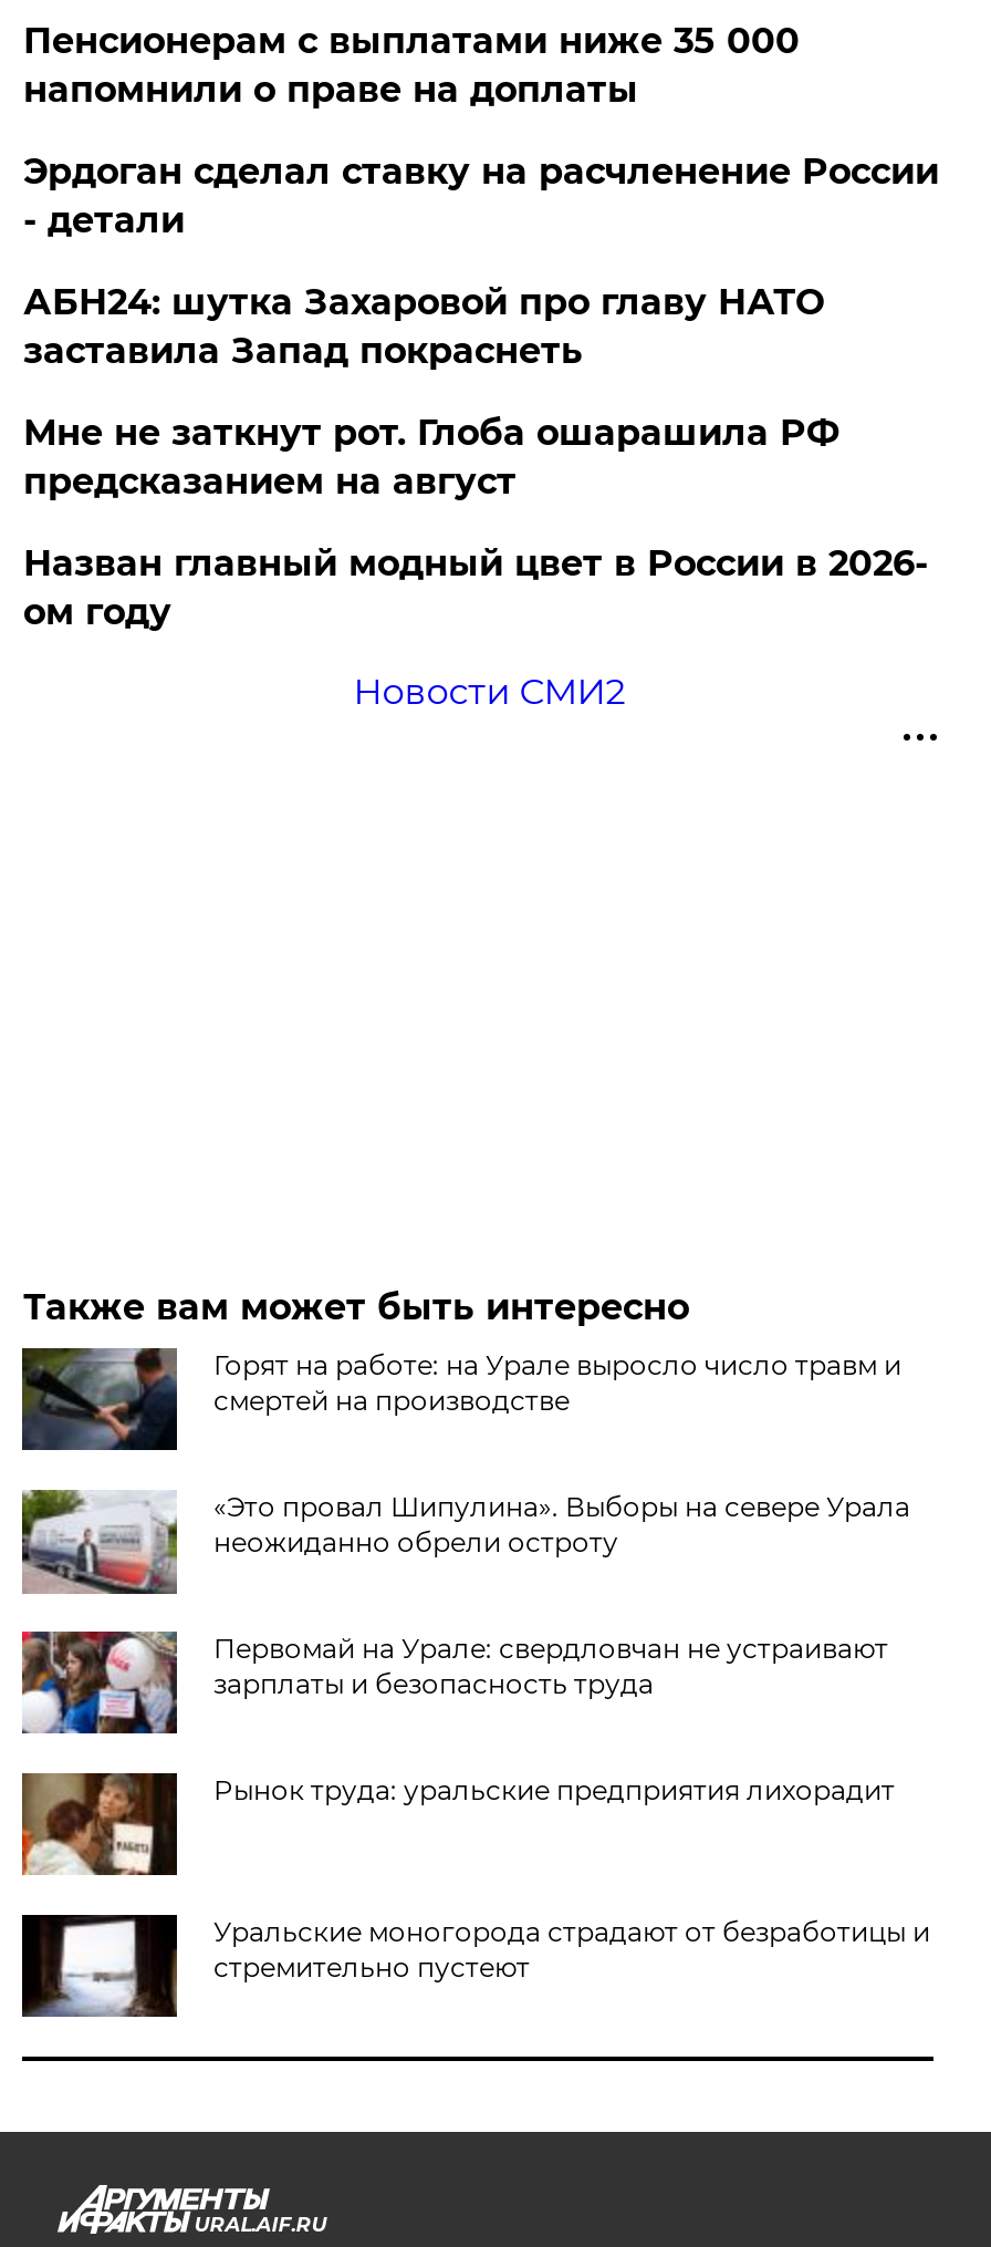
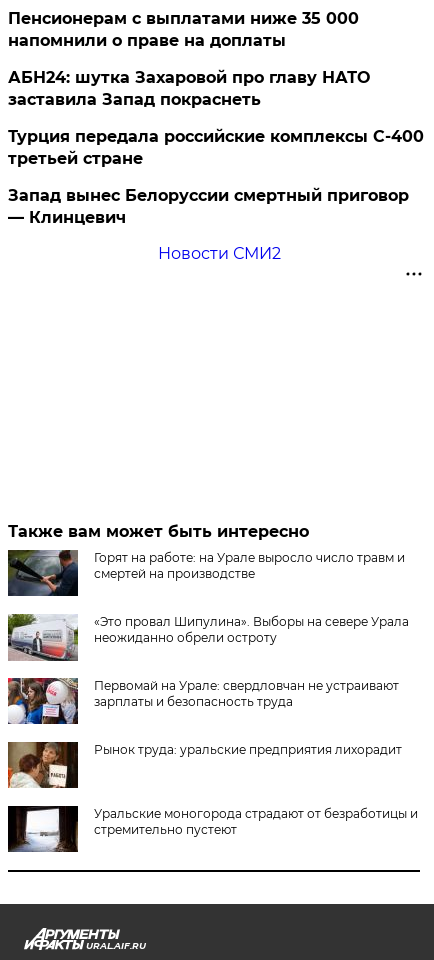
- Эрдоган сделал ставку на расчленение России
- - детали

- Мне не заткнут рот. Глоба ошарашила РФ
- предсказанием на август
+ Турция передала российские комплексы С-400
+ третьей стране

- Назван главный модный цвет в России в 2026-
- ом году
+ Запад вынес Белоруссии смертный приговор
+ — Клинцевич
